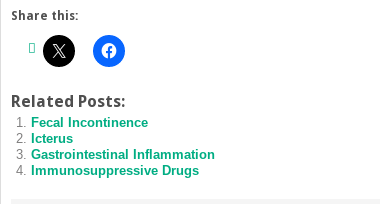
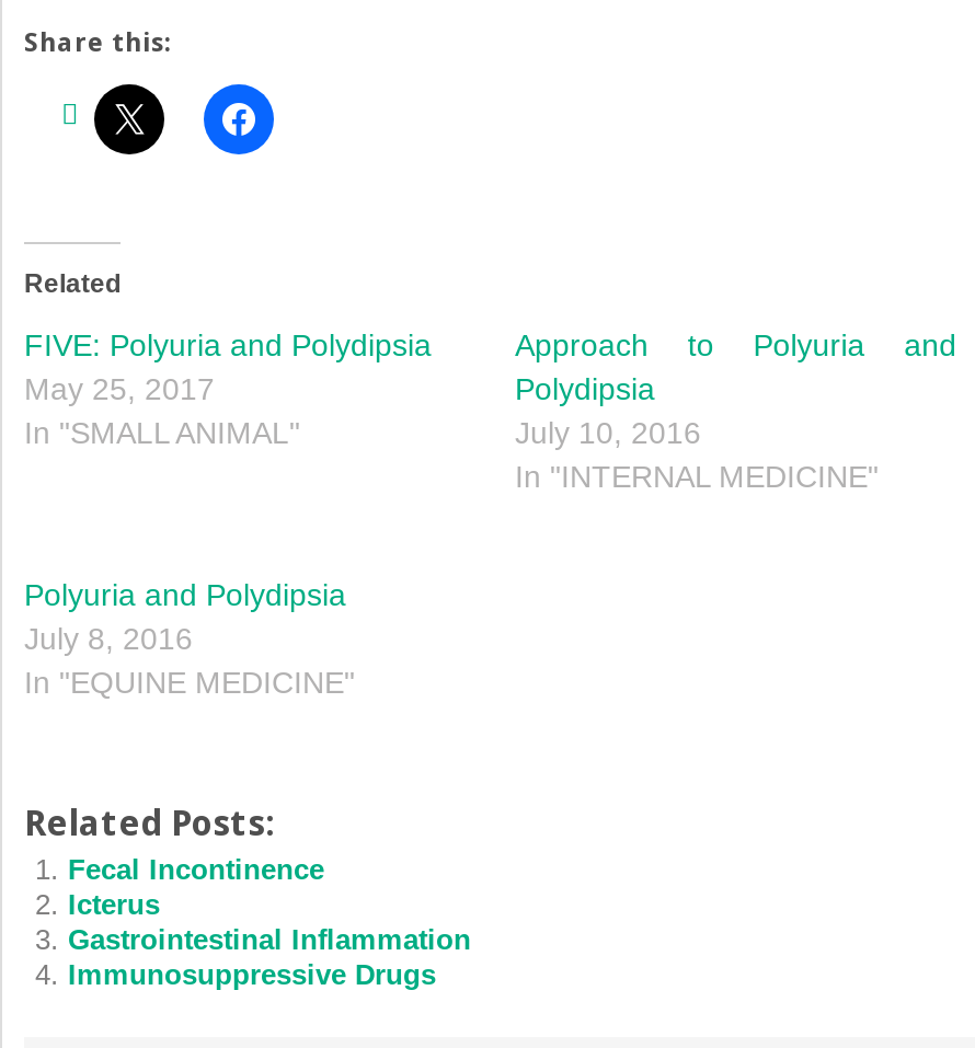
+ Related
+ FIVE: Polyuria and Polydipsia
+ May 25, 2017
+ In "SMALL ANIMAL"

+ Approach to Polyuria and
+ Polydipsia
+ July 10, 2016
+ In "INTERNAL MEDICINE"
+ Polyuria and Polydipsia
+ July 8, 2016
+ In "EQUINE MEDICINE"
